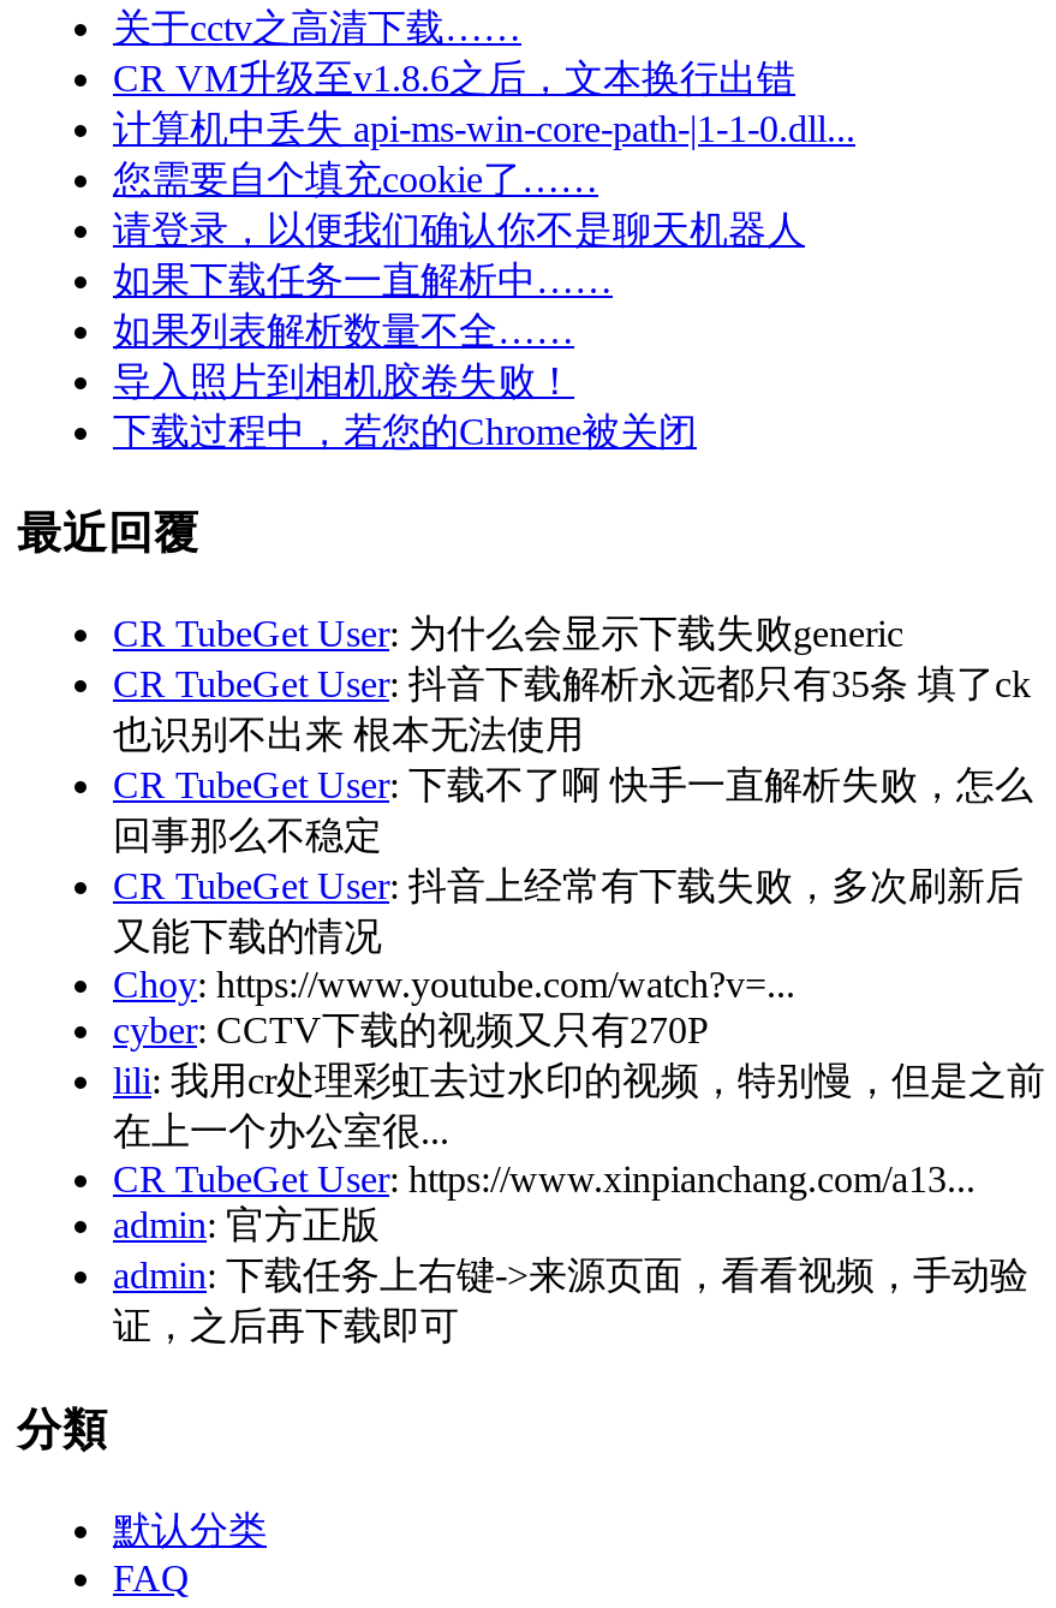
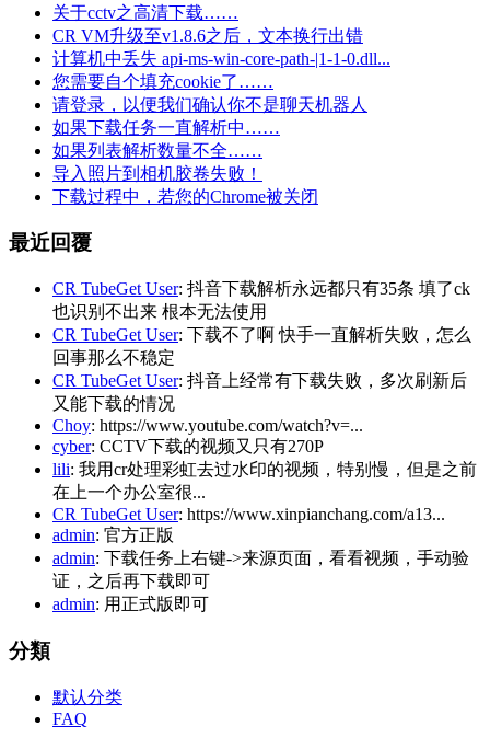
- CR TubeGet User: 为什么会显示下载失败generic

moved up: CR TubeGet User: 抖音下载解析永远都只有35条 填了ck | 也识别不出来 根本无法使用 | CR TubeGet User: 下载不了啊 快手一直解析失败，怎么 | ... | admin: 下载任务上右键->来源页面，看看视频，手动验 | 证，之后再下载即可

+ admin: 用正式版即可
